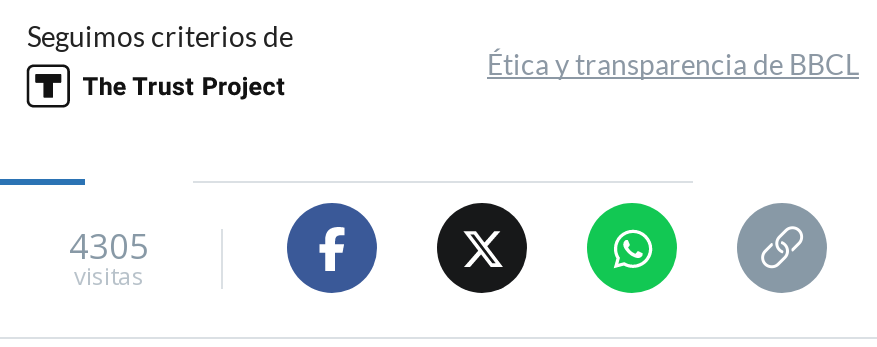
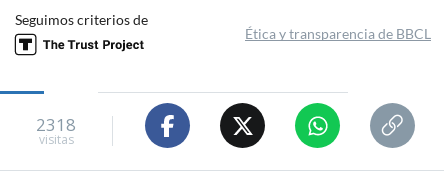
- 4305
+ 2318
